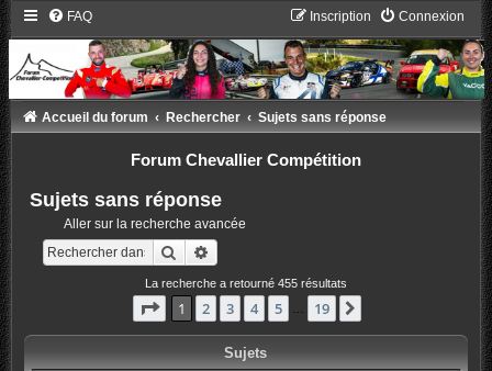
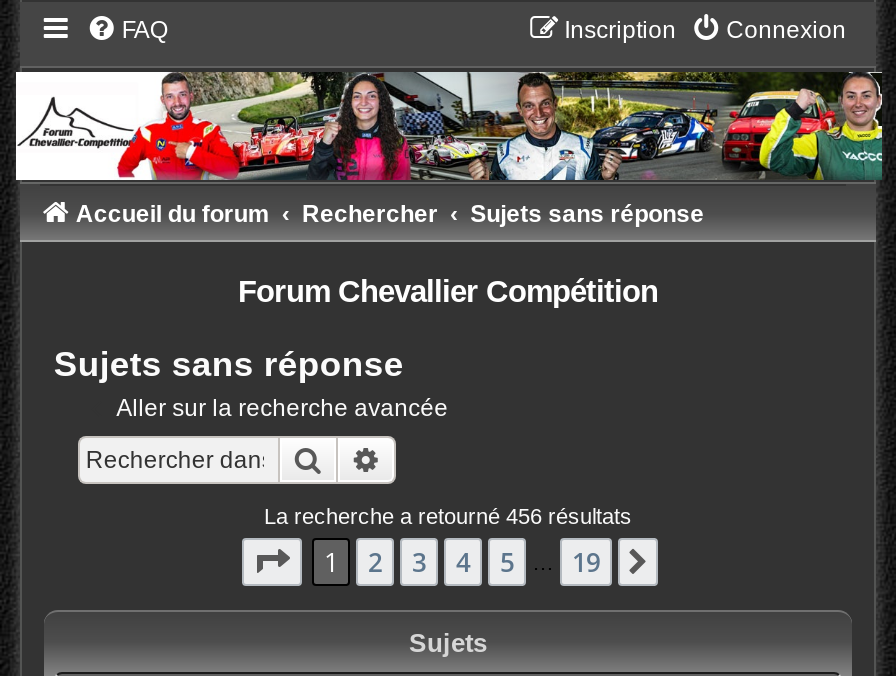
- La recherche a retourné 455 résultats
+ La recherche a retourné 456 résultats
